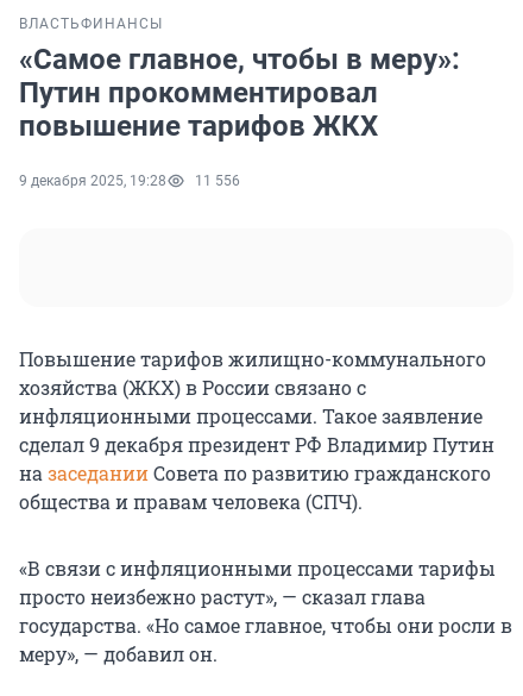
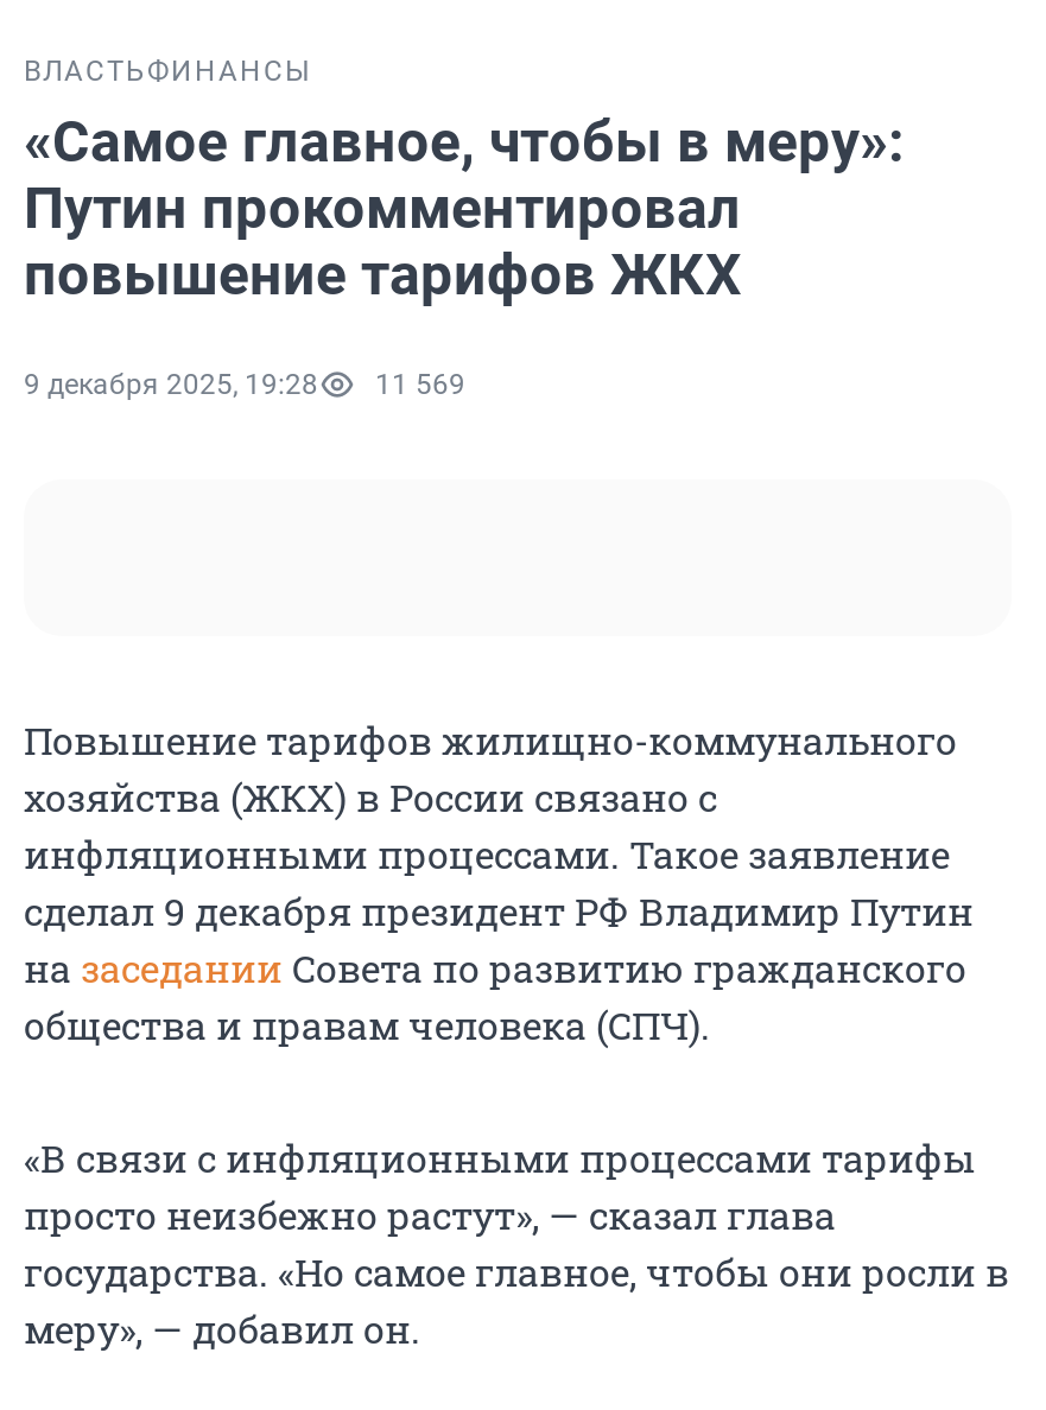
- 9 декабря 2025, 19:28 11 556
+ 9 декабря 2025, 19:28 11 569
